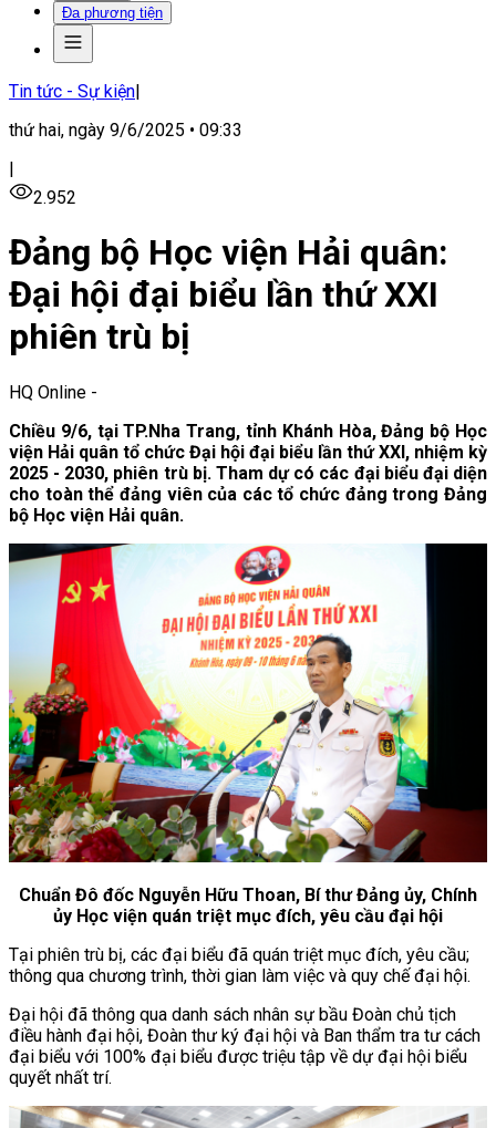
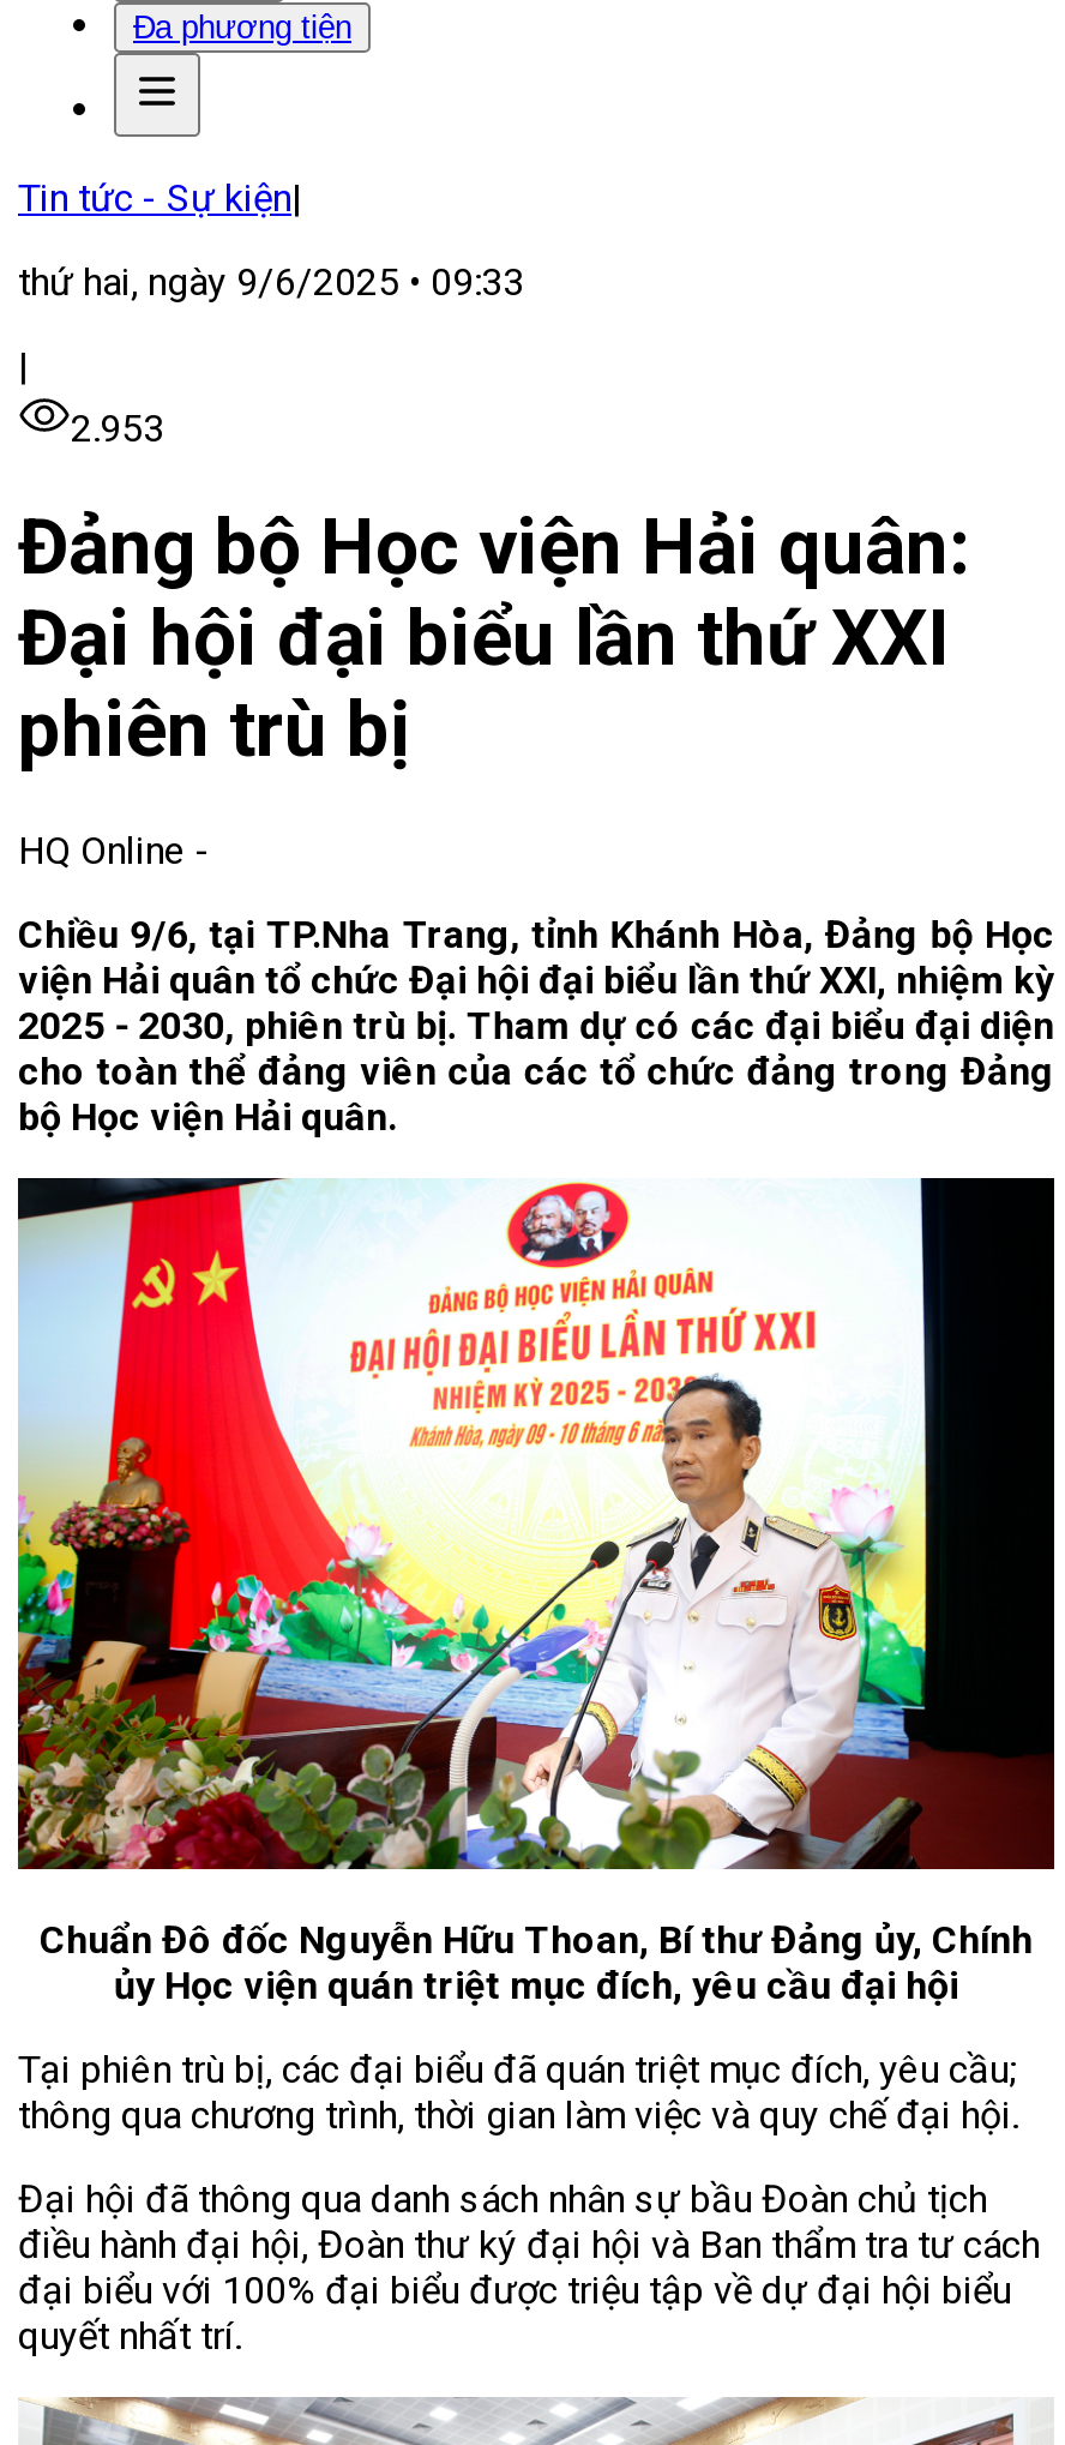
- 2.952
+ 2.953
